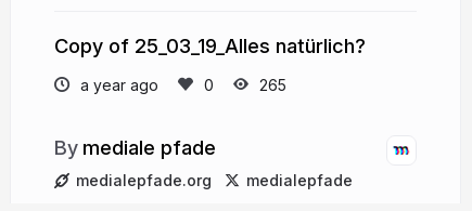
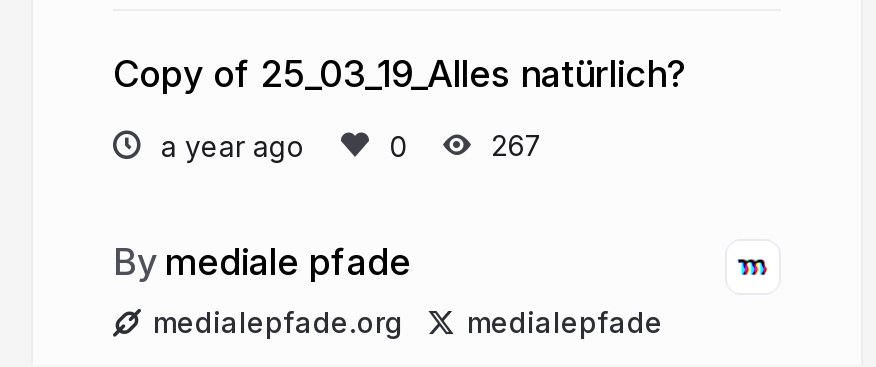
- 265
+ 267
